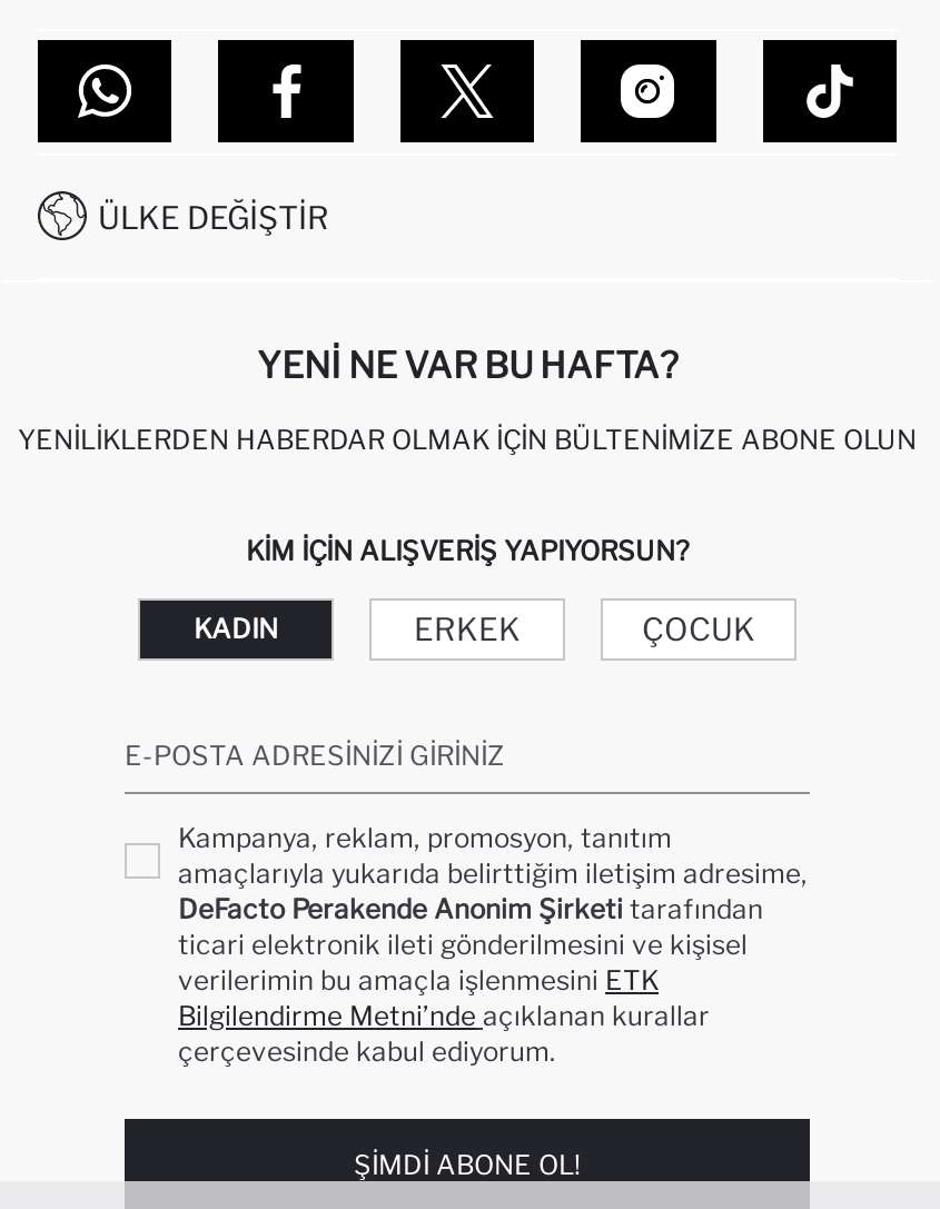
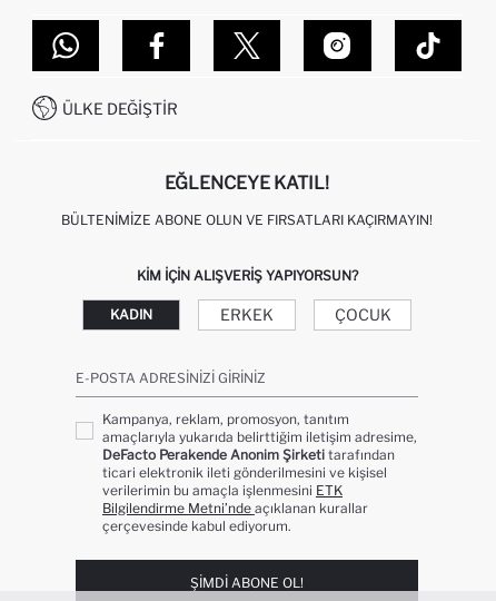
- YENI NE VAR BU HAFTA?
+ EĞLENCEYE KATIL!

- YENILIKLERDEN HABERDAR OLMAK İÇIN BÜLTENIMIZE ABONE OLUN
+ BÜLTENIMIZE ABONE OLUN VE FIRSATLARI KAÇIRMAYIN!
